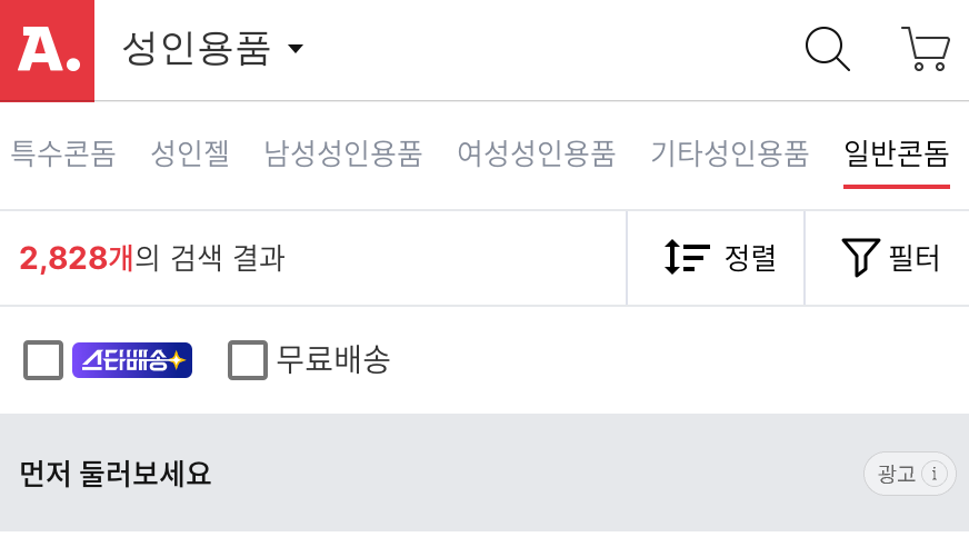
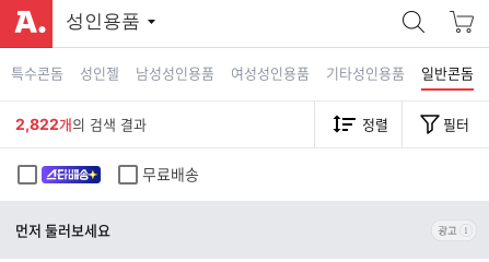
- 2,828개의 검색 결과
+ 2,822개의 검색 결과
